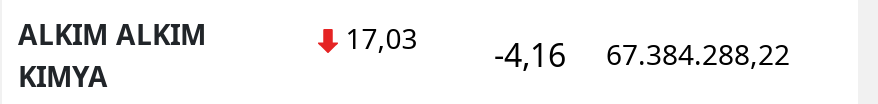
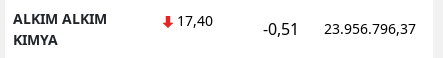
- 17,03
+ 17,40

- -4,16
+ -0,51

- 67.384.288,22
+ 23.956.796,37
